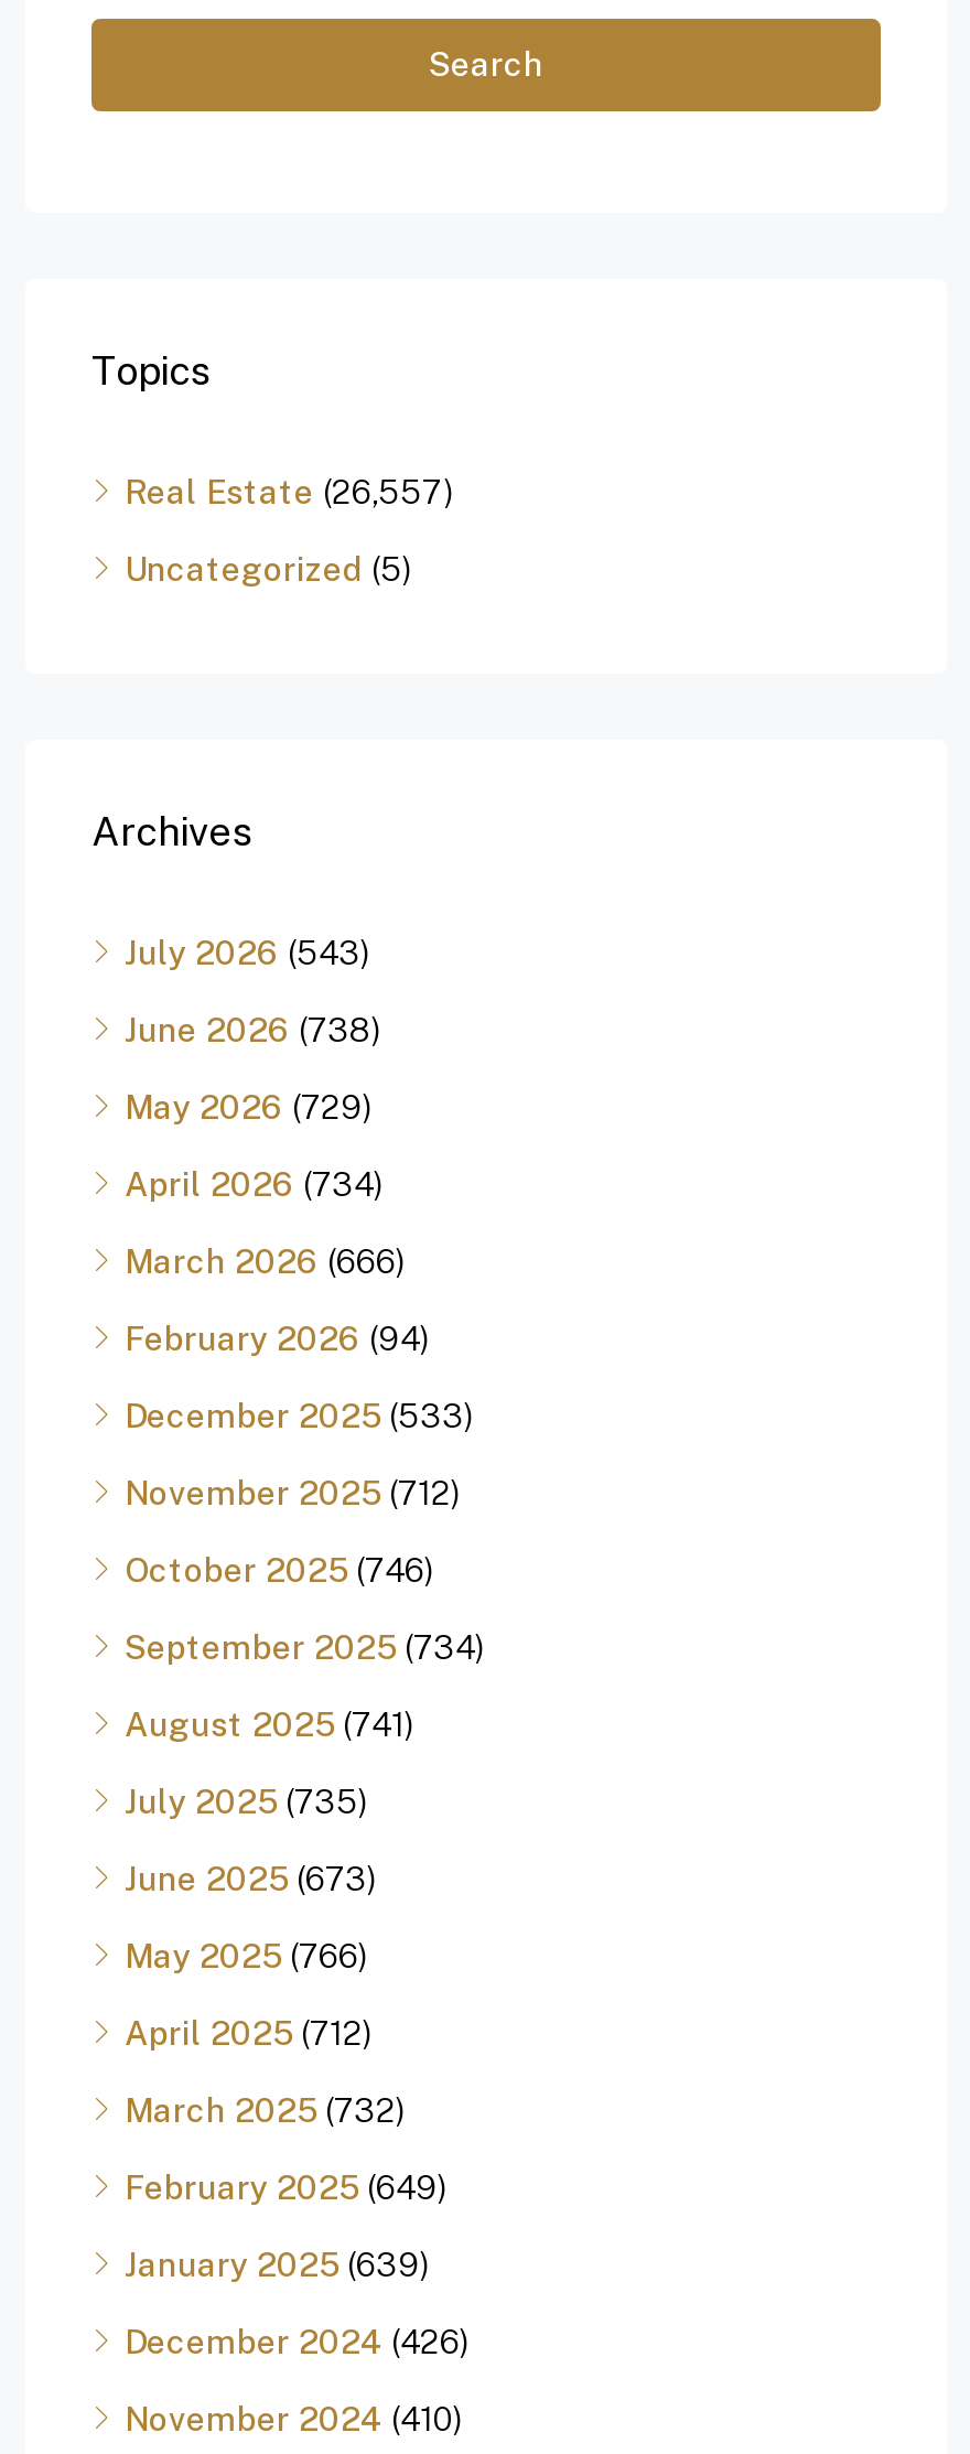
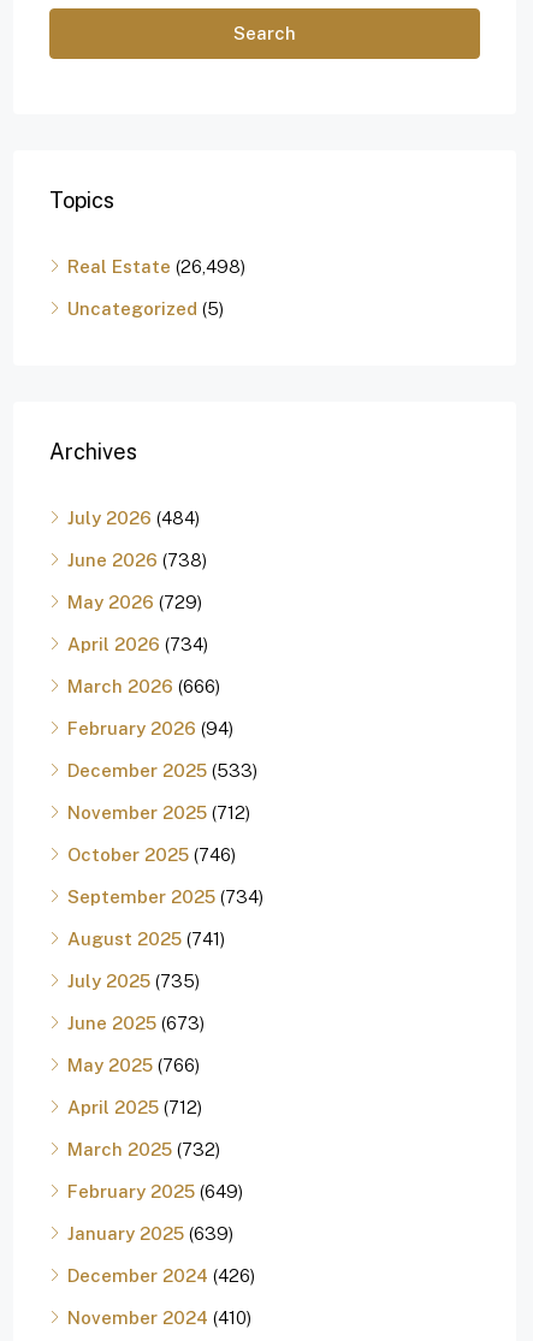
- Real Estate (26,557)
+ Real Estate (26,498)

- July 2026 (543)
+ July 2026 (484)
